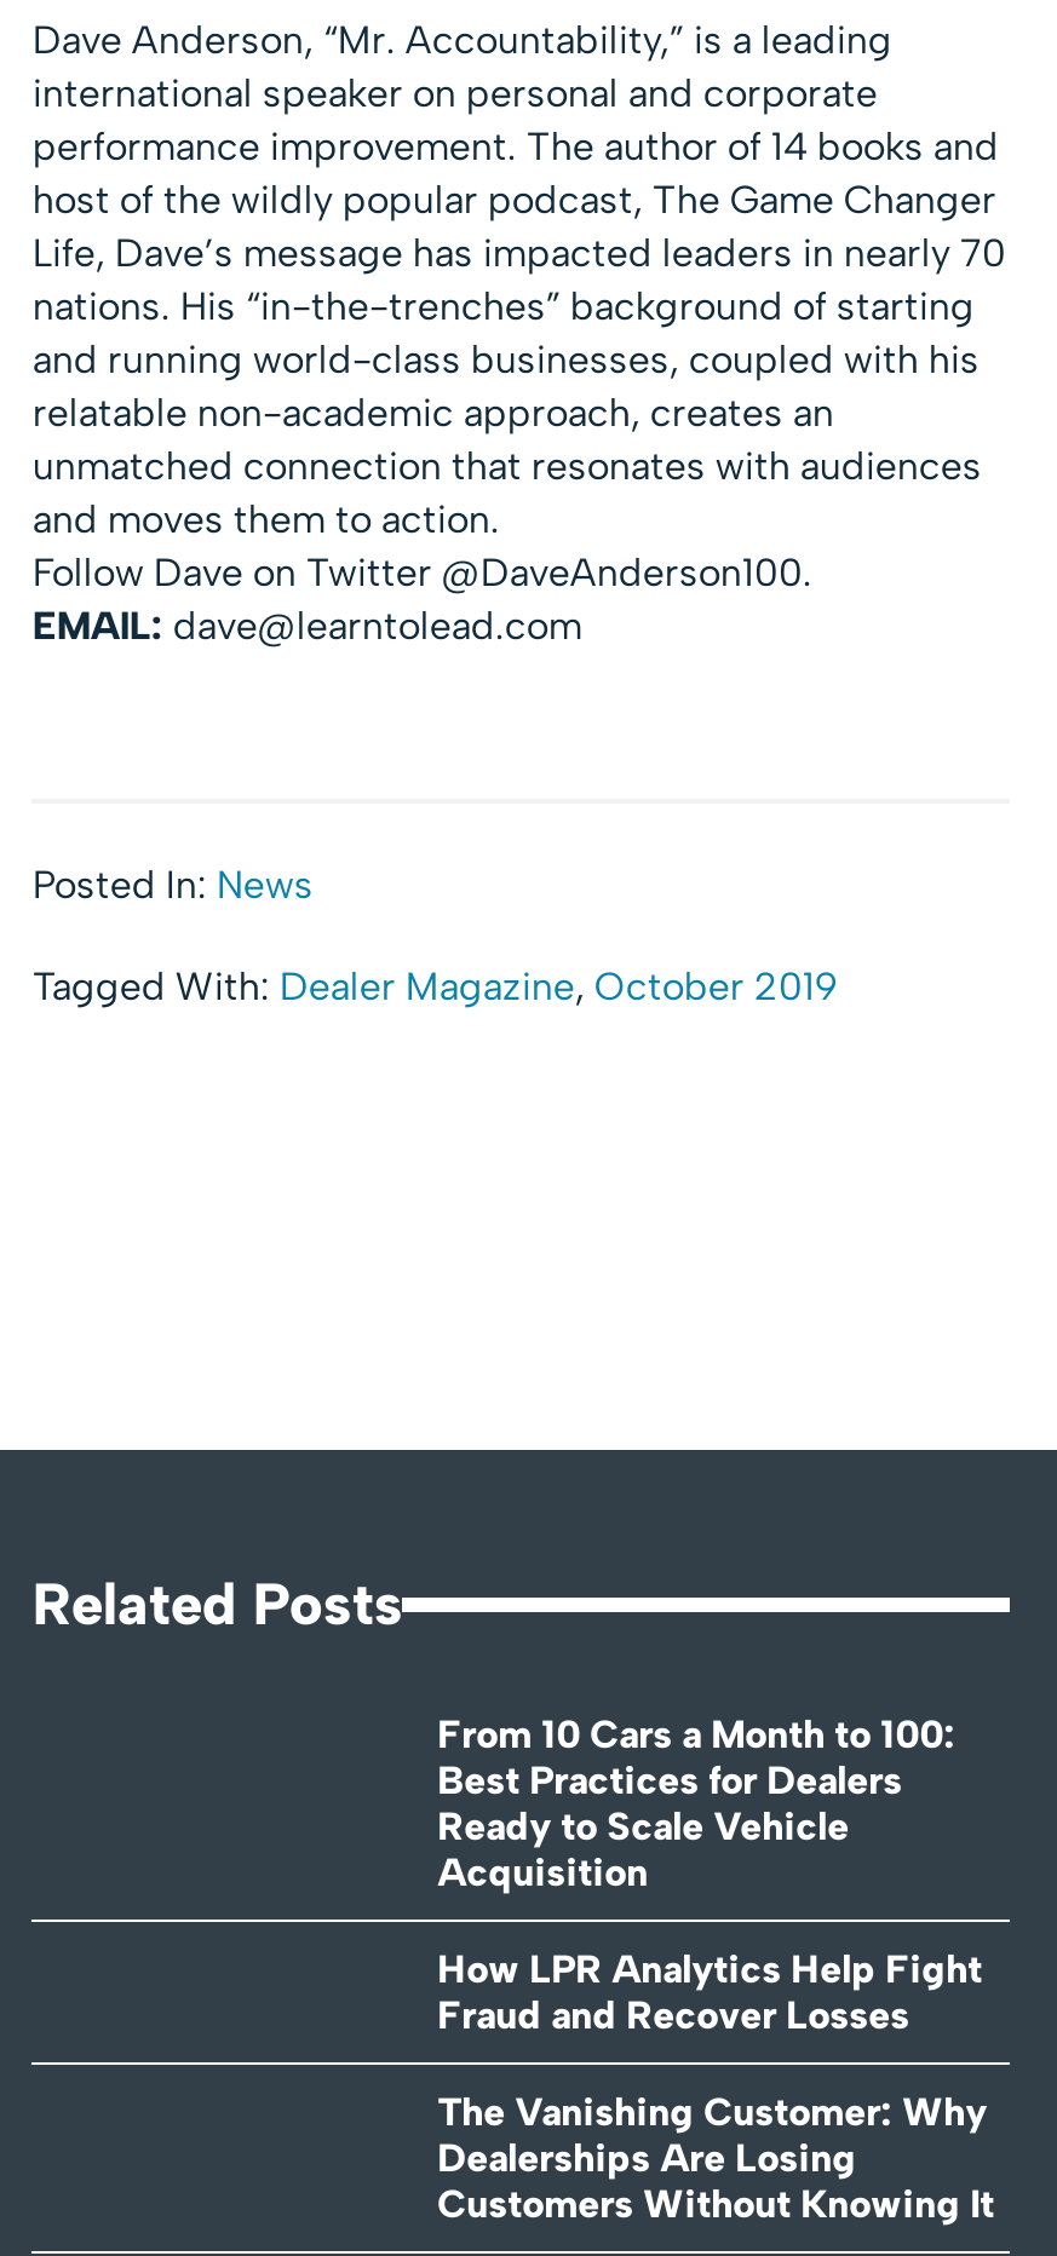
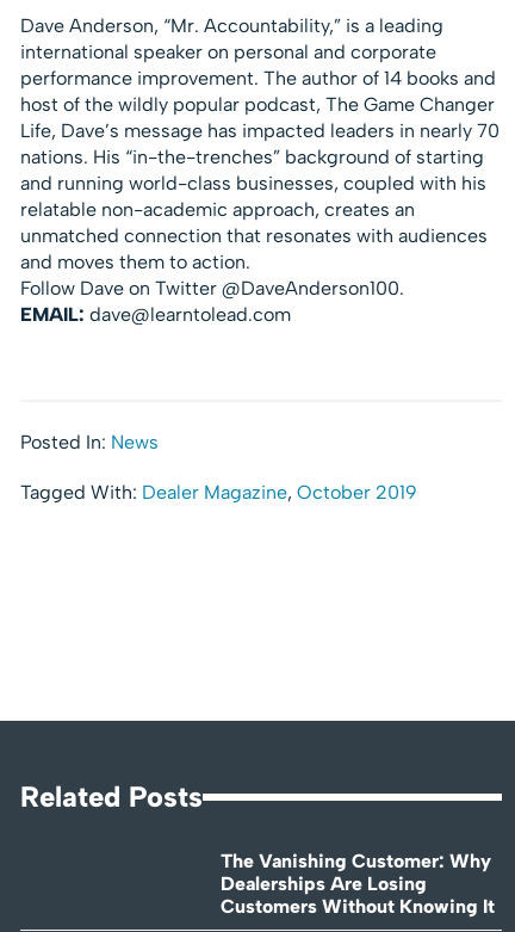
- From 10 Cars a Month to 100:
- Best Practices for Dealers
- Ready to Scale Vehicle
- Acquisition
- How LPR Analytics Help Fight
- Fraud and Recover Losses
